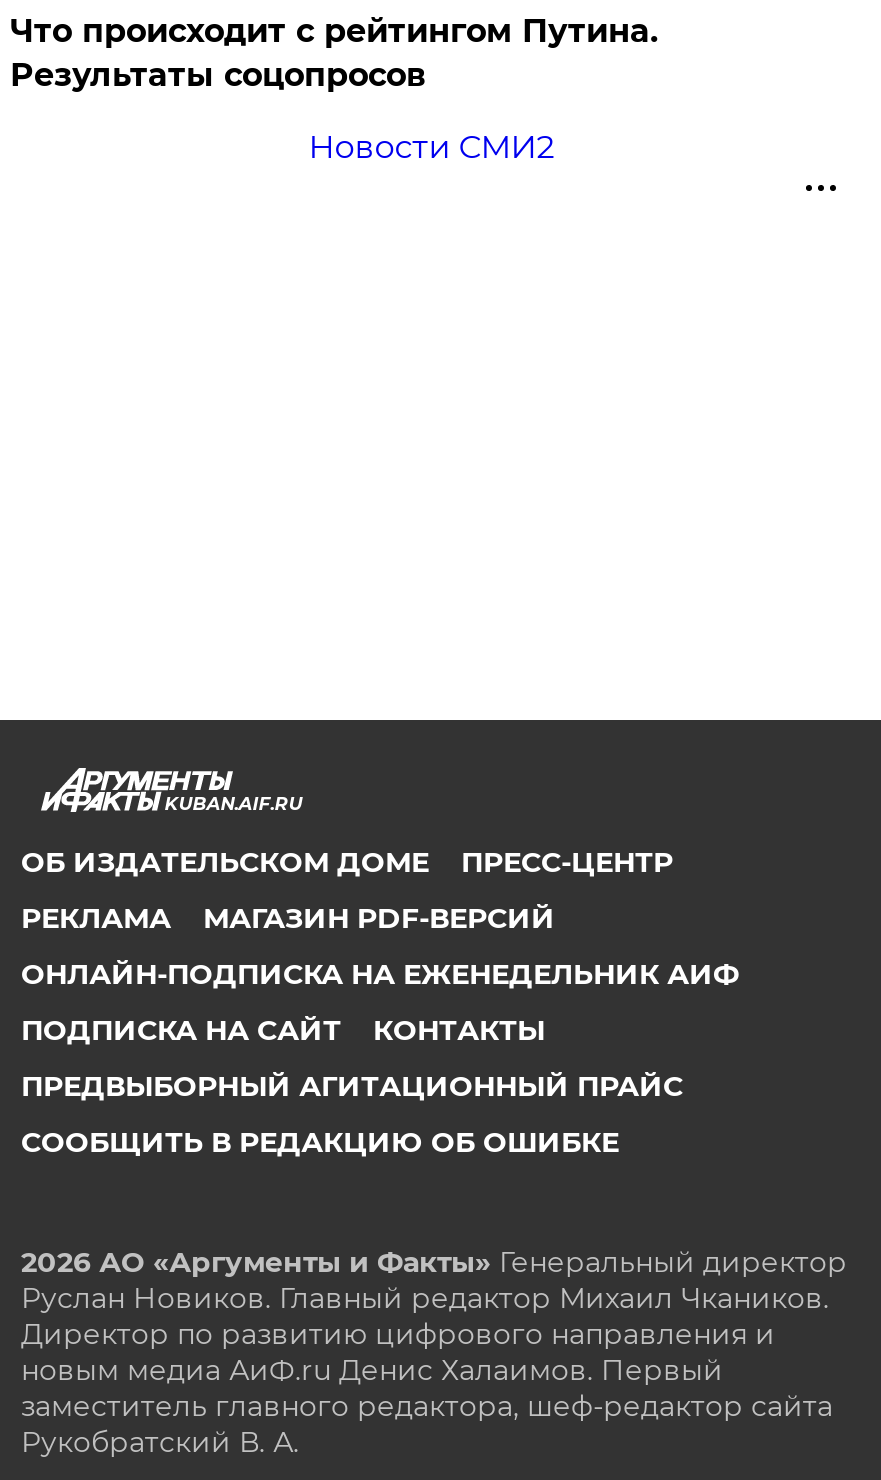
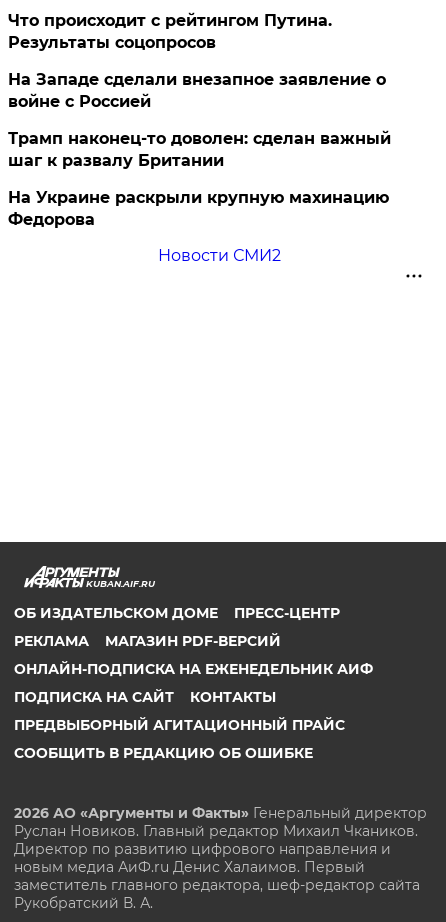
+ На Западе сделали внезапное заявление о
+ войне с Россией
+ Трамп наконец-то доволен: сделан важный
+ шаг к развалу Британии
+ На Украине раскрыли крупную махинацию
+ Федорова
